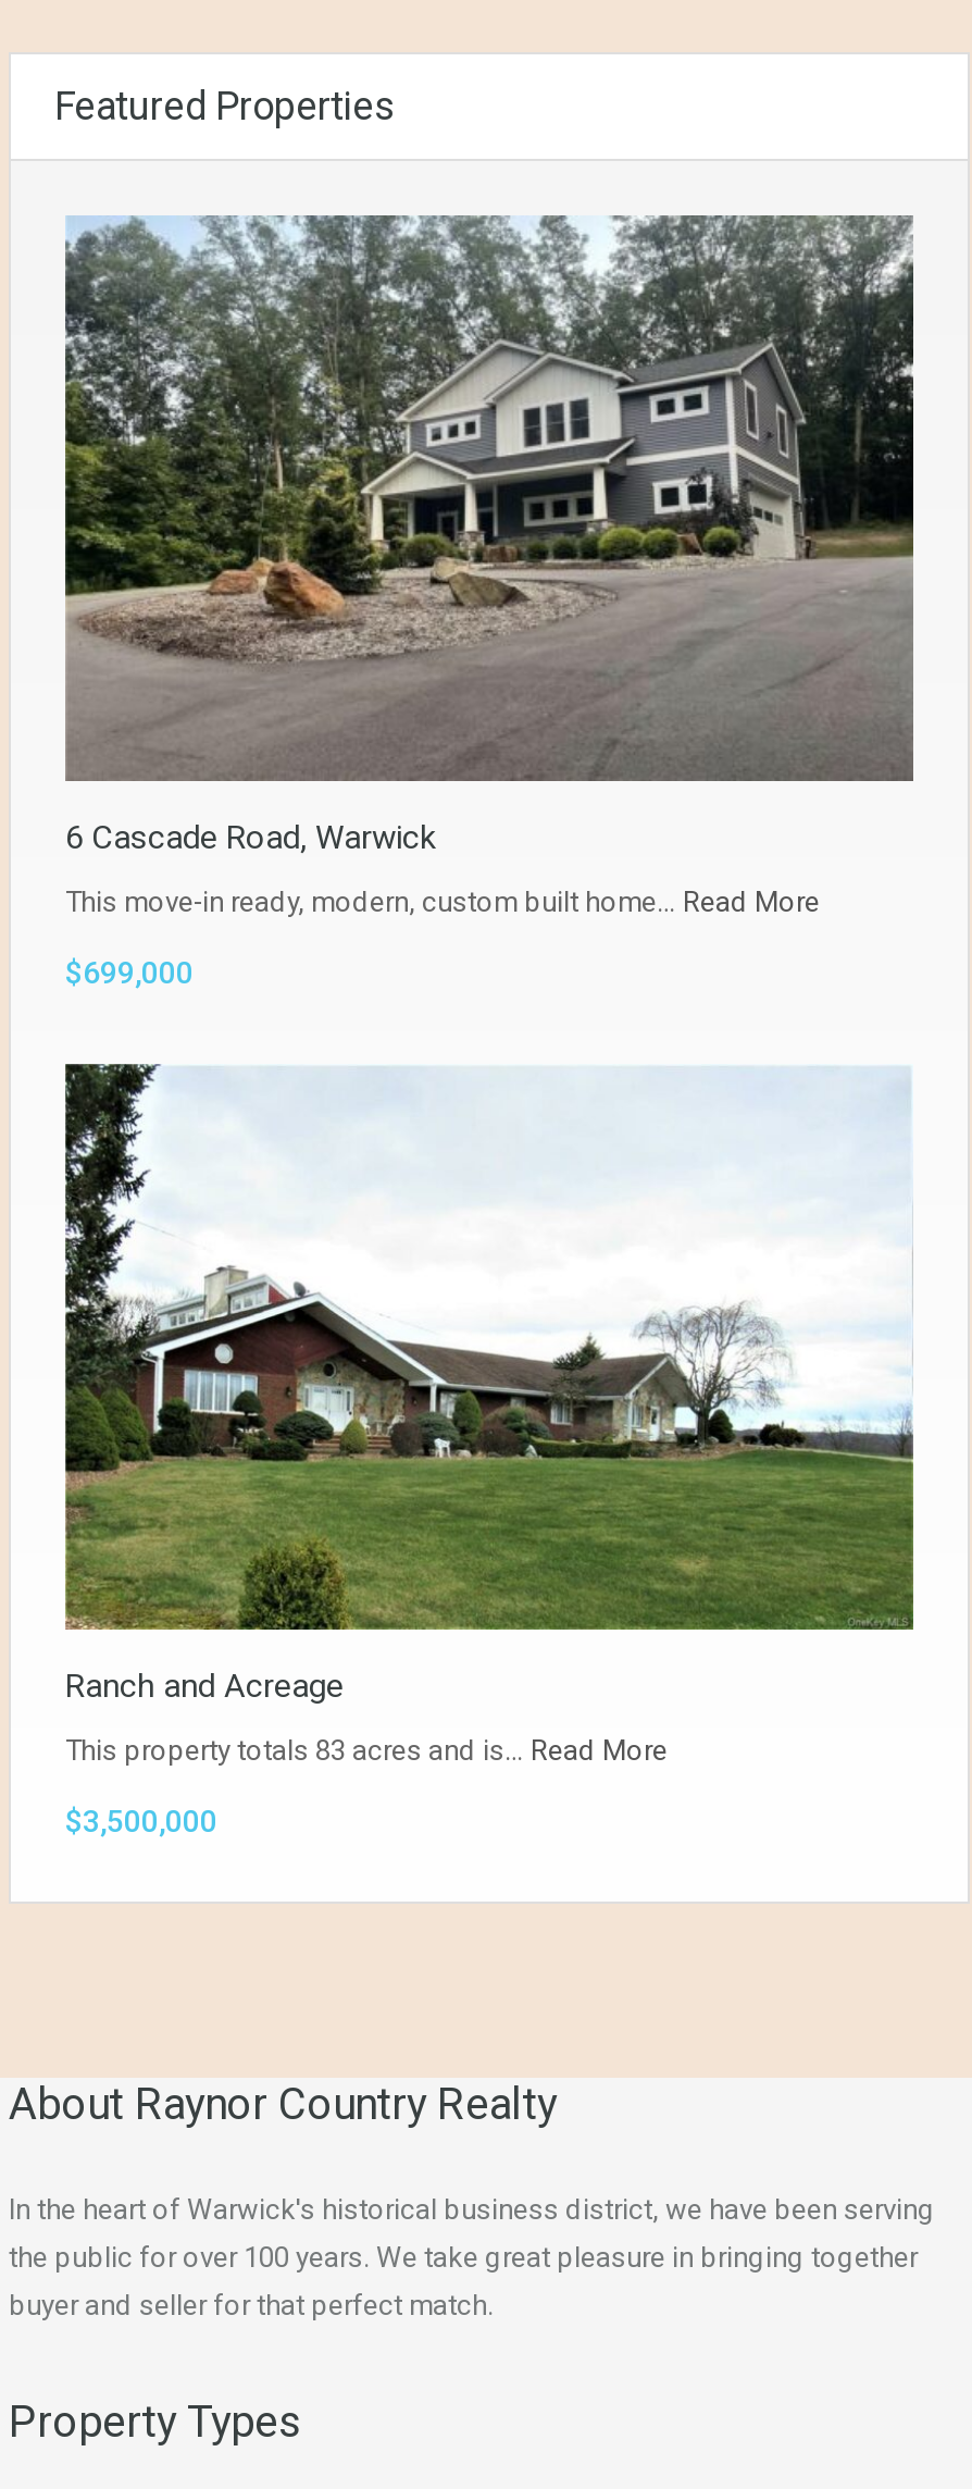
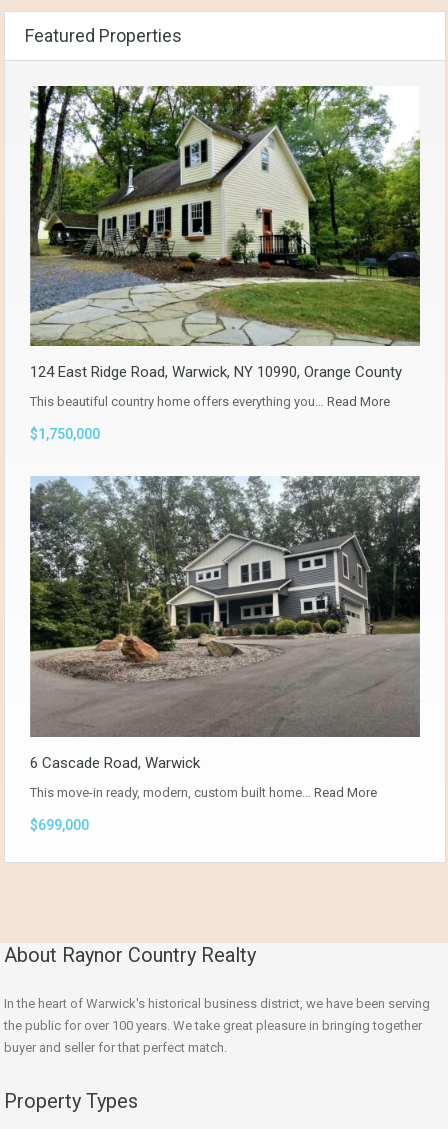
+ [image]
+ 124 East Ridge Road, Warwick, NY 10990, Orange County
+ This beautiful country home offers everything you… Read More
+ $1,750,000

moved down: [image] | 6 Cascade Road, Warwick | This move-in ready, modern, custom built home… Read More | $699,000

- [image]
- Ranch and Acreage
- This property totals 83 acres and is… Read More
- $3,500,000
